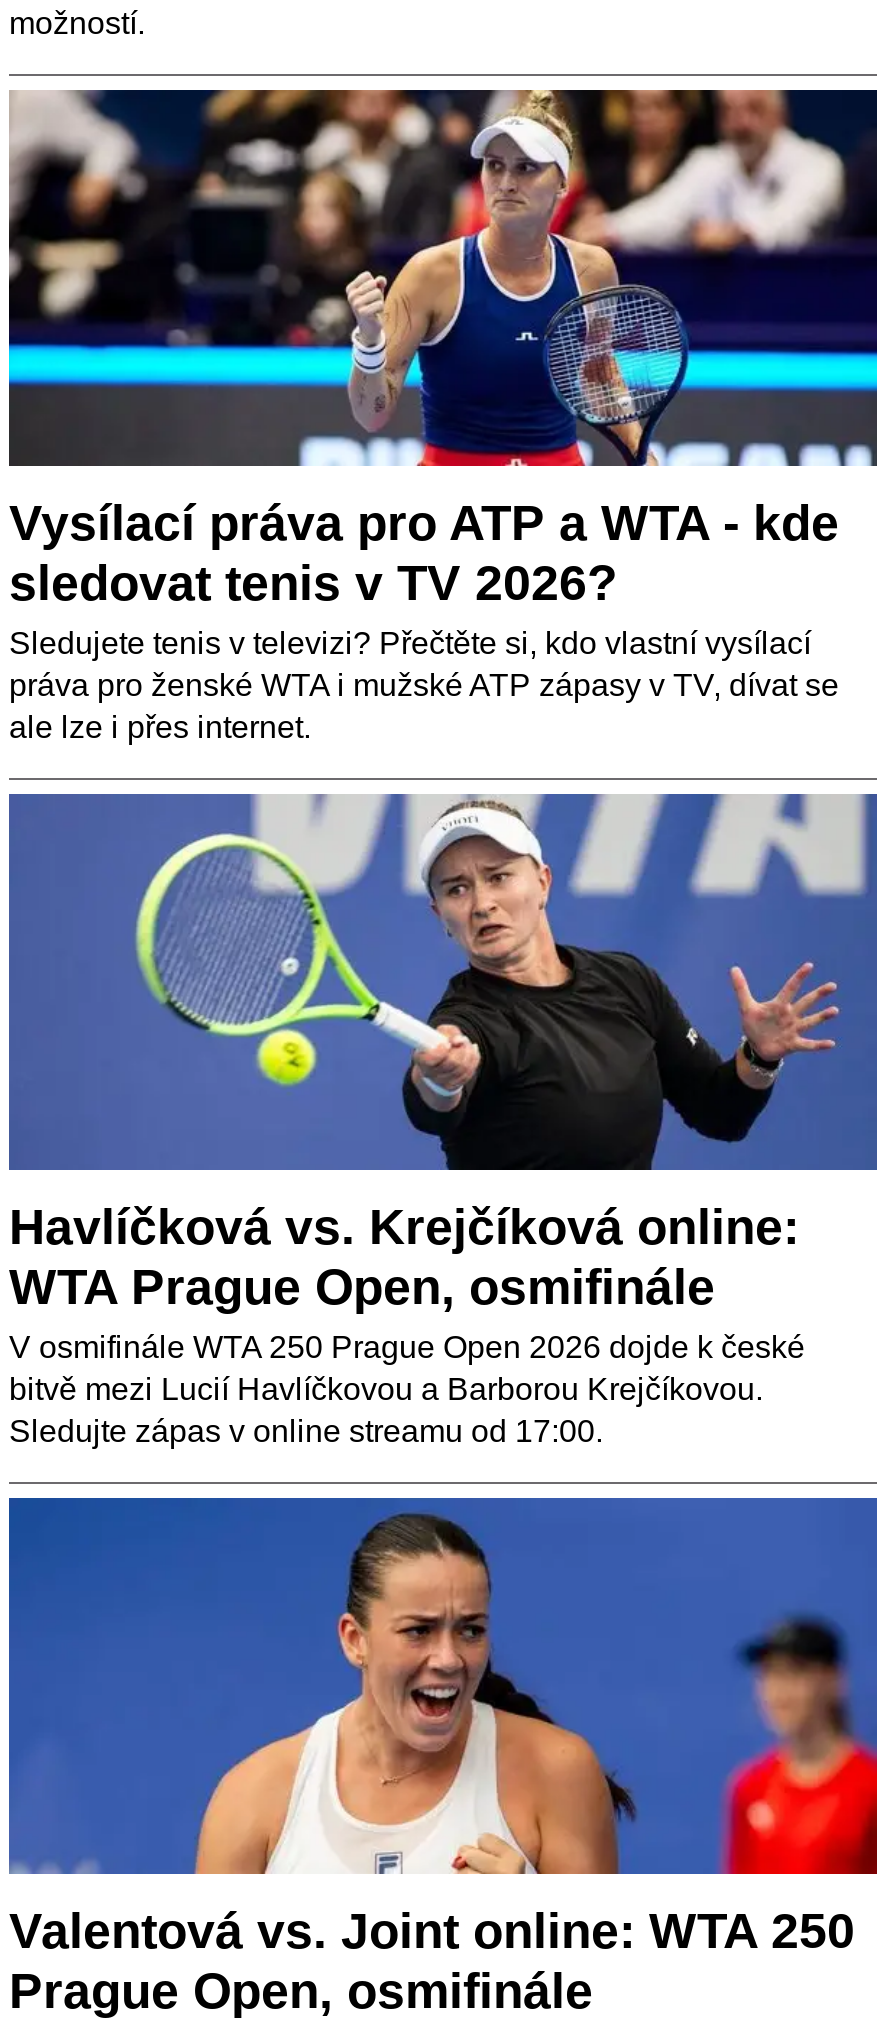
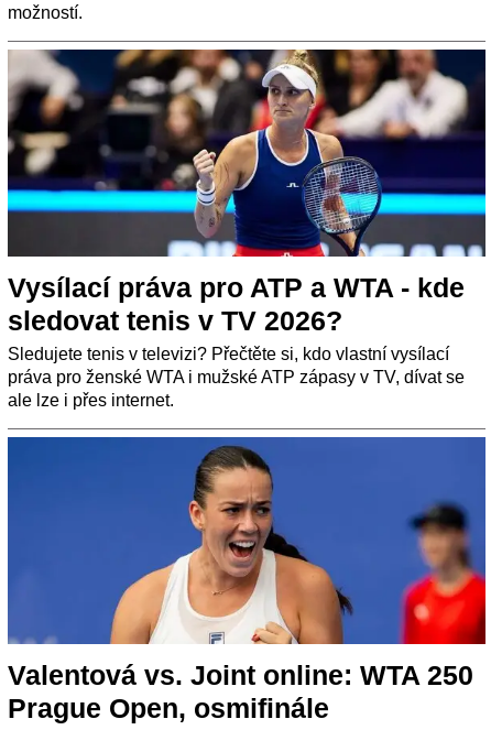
- [image]
- Havlíčková vs. Krejčíková online:
- WTA Prague Open, osmifinále
- V osmifinále WTA 250 Prague Open 2026 dojde k české
- bitvě mezi Lucií Havlíčkovou a Barborou Krejčíkovou.
- Sledujte zápas v online streamu od 17:00.
